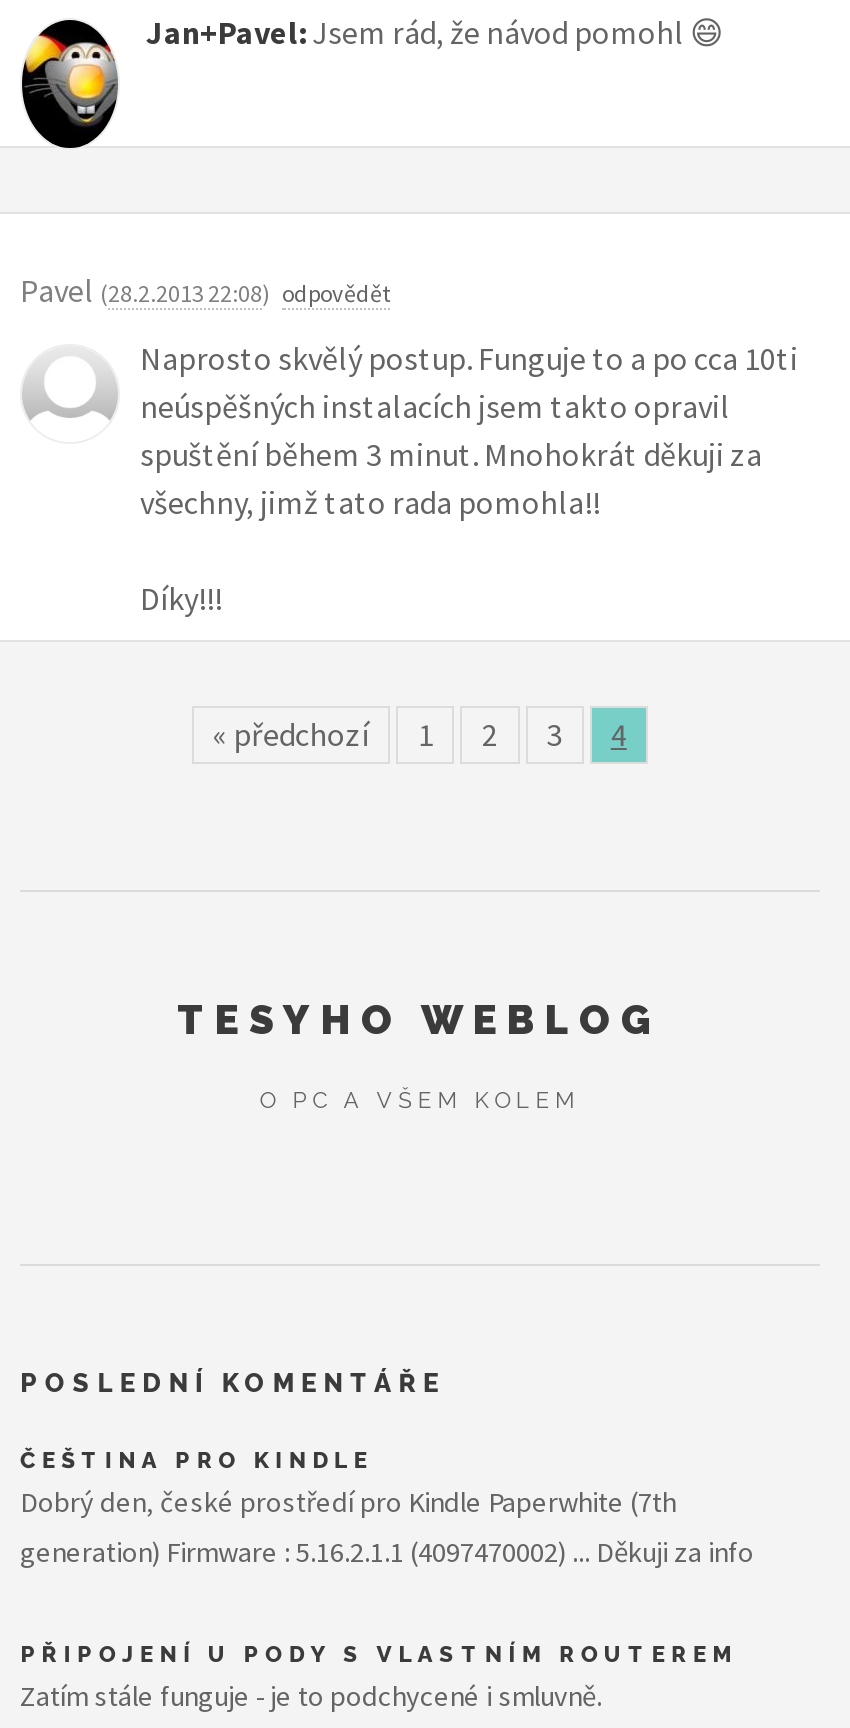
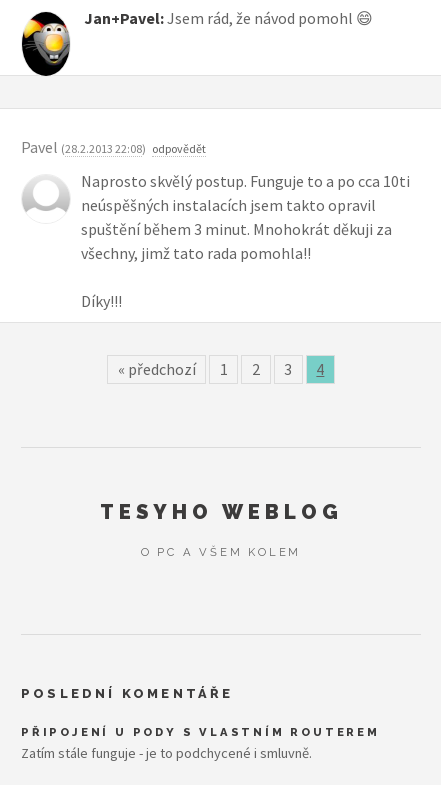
- ČEŠTINA PRO KINDLE
- Dobrý den, české prostředí pro Kindle Paperwhite (7th
- generation) Firmware : 5.16.2.1.1 (4097470002) ... Děkuji za info
